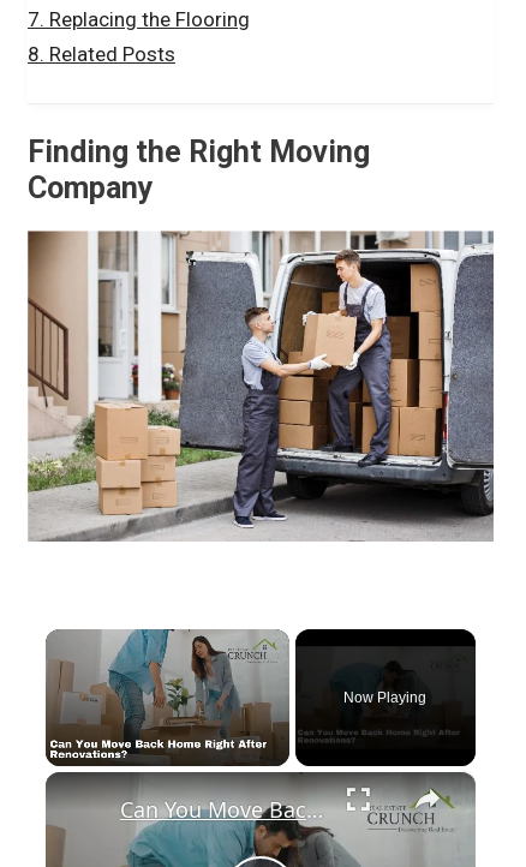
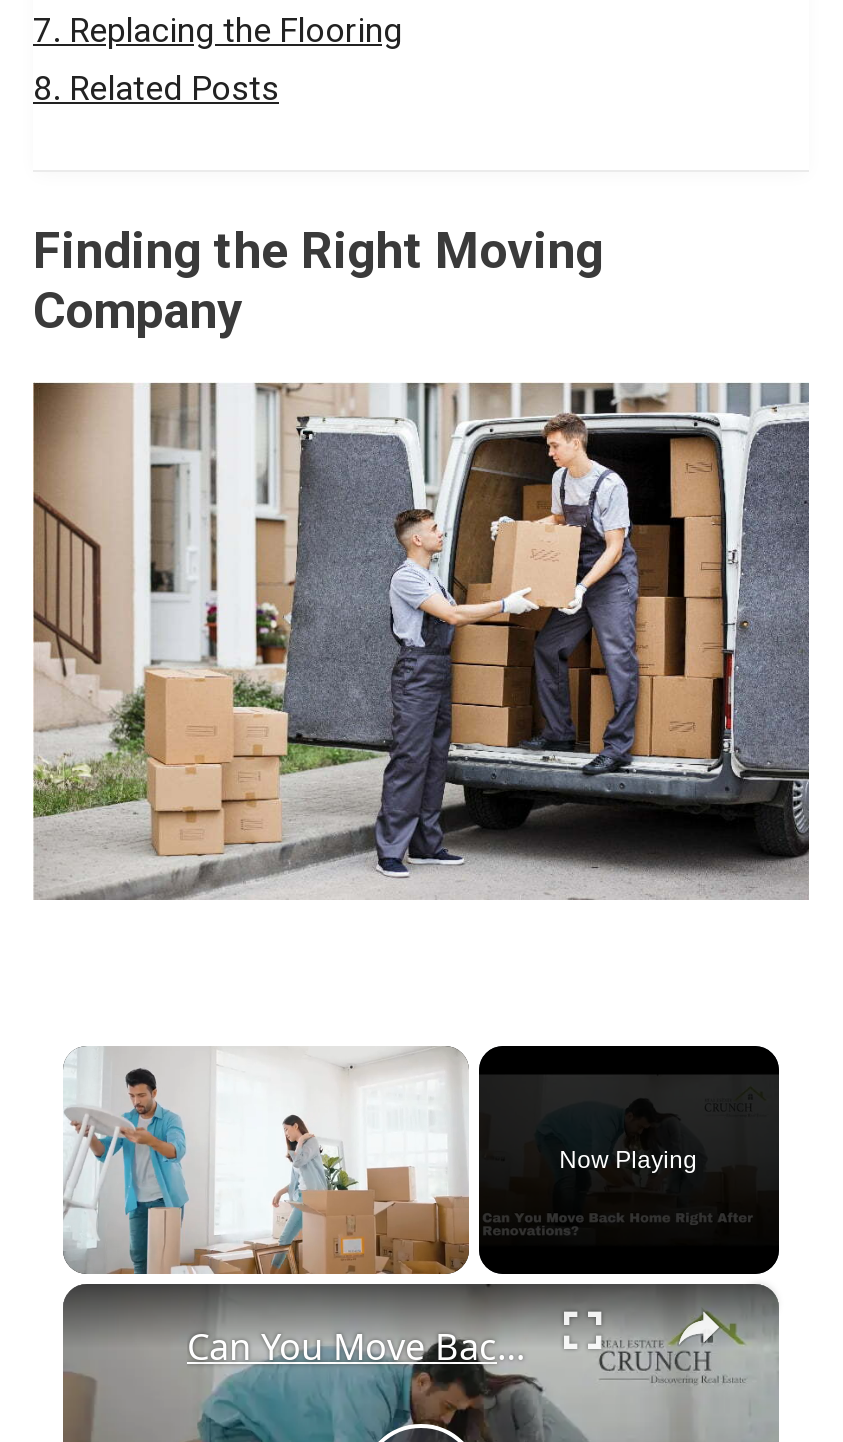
- [image]
+ [image]
